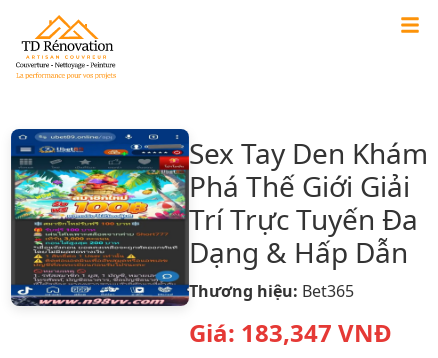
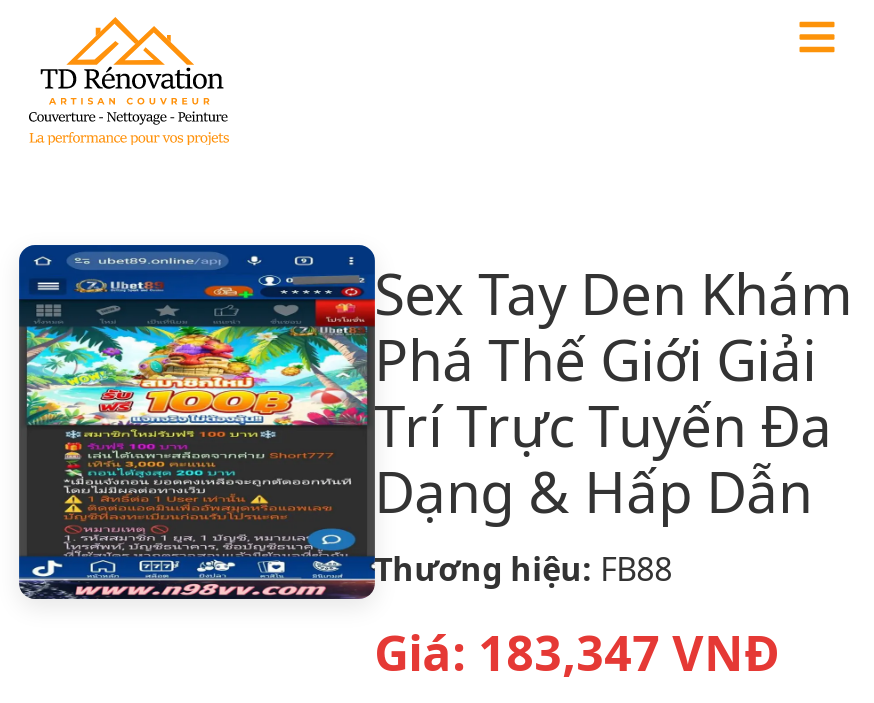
- Thương hiệu: Bet365
+ Thương hiệu: FB88
